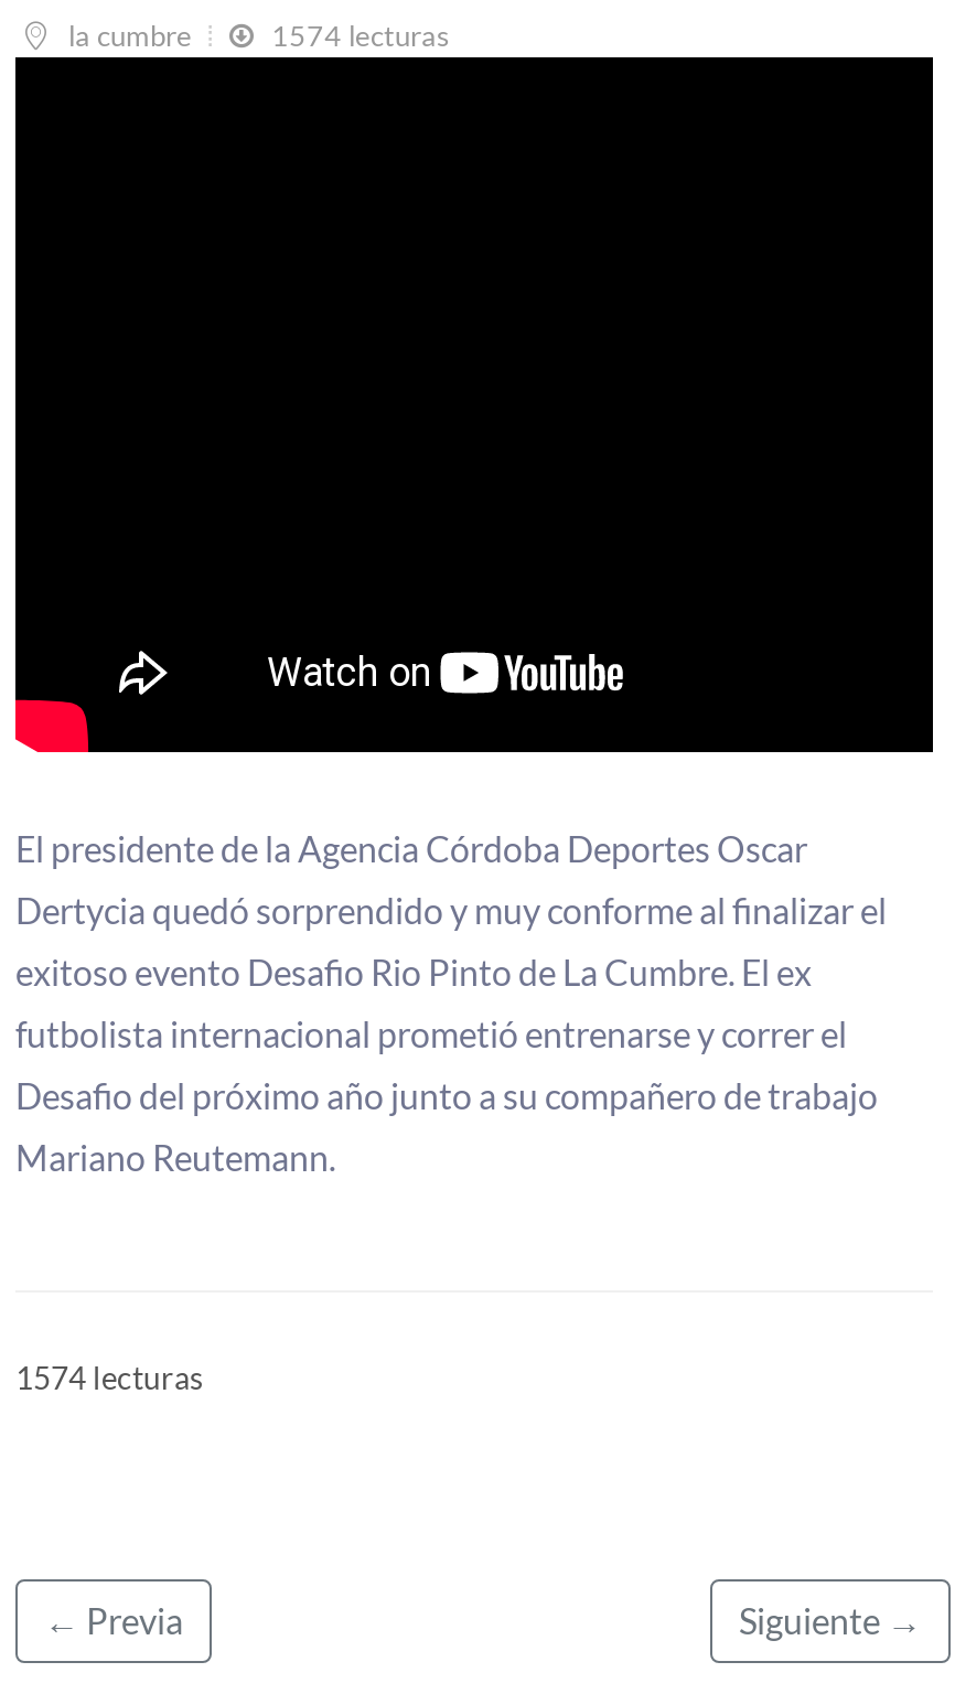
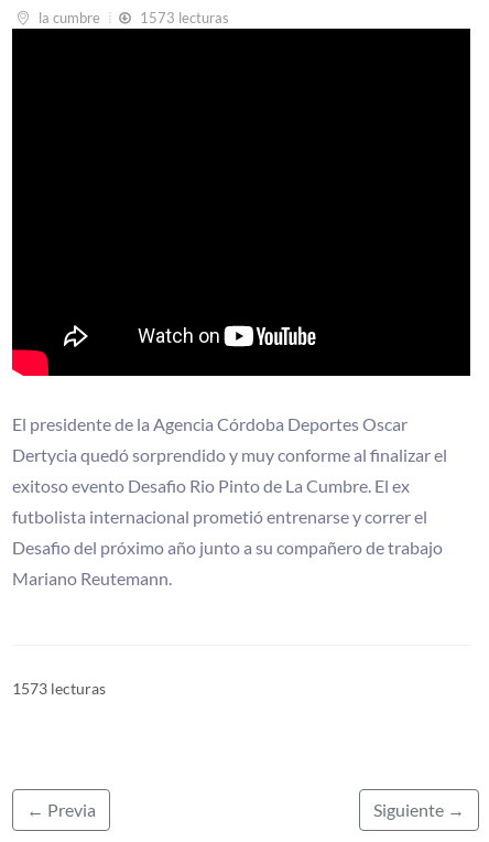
- 1574 lecturas
+ 1573 lecturas

- 1574 lecturas
+ 1573 lecturas
